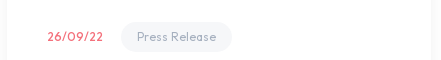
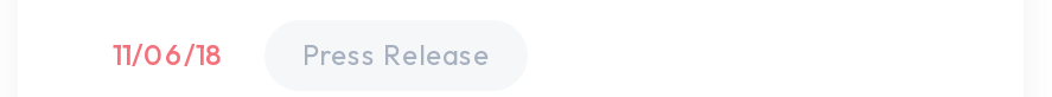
- 26/09/22
+ 11/06/18
